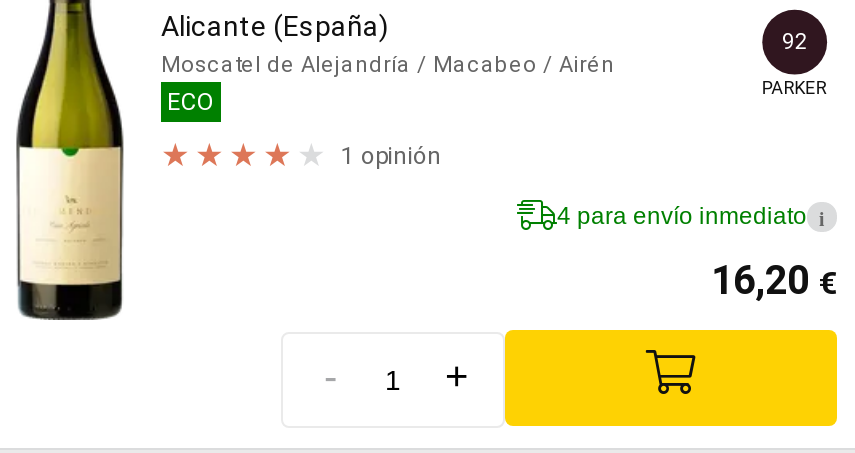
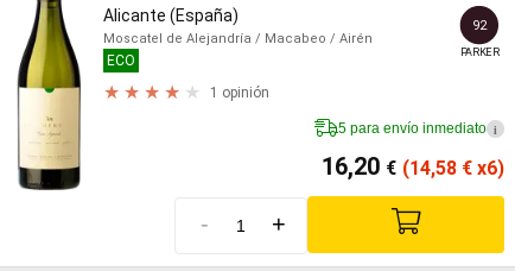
- 4 para envío inmediato i
+ 5 para envío inmediato i

- 16,20 €
+ 16,20 € (14,58 €x6)
